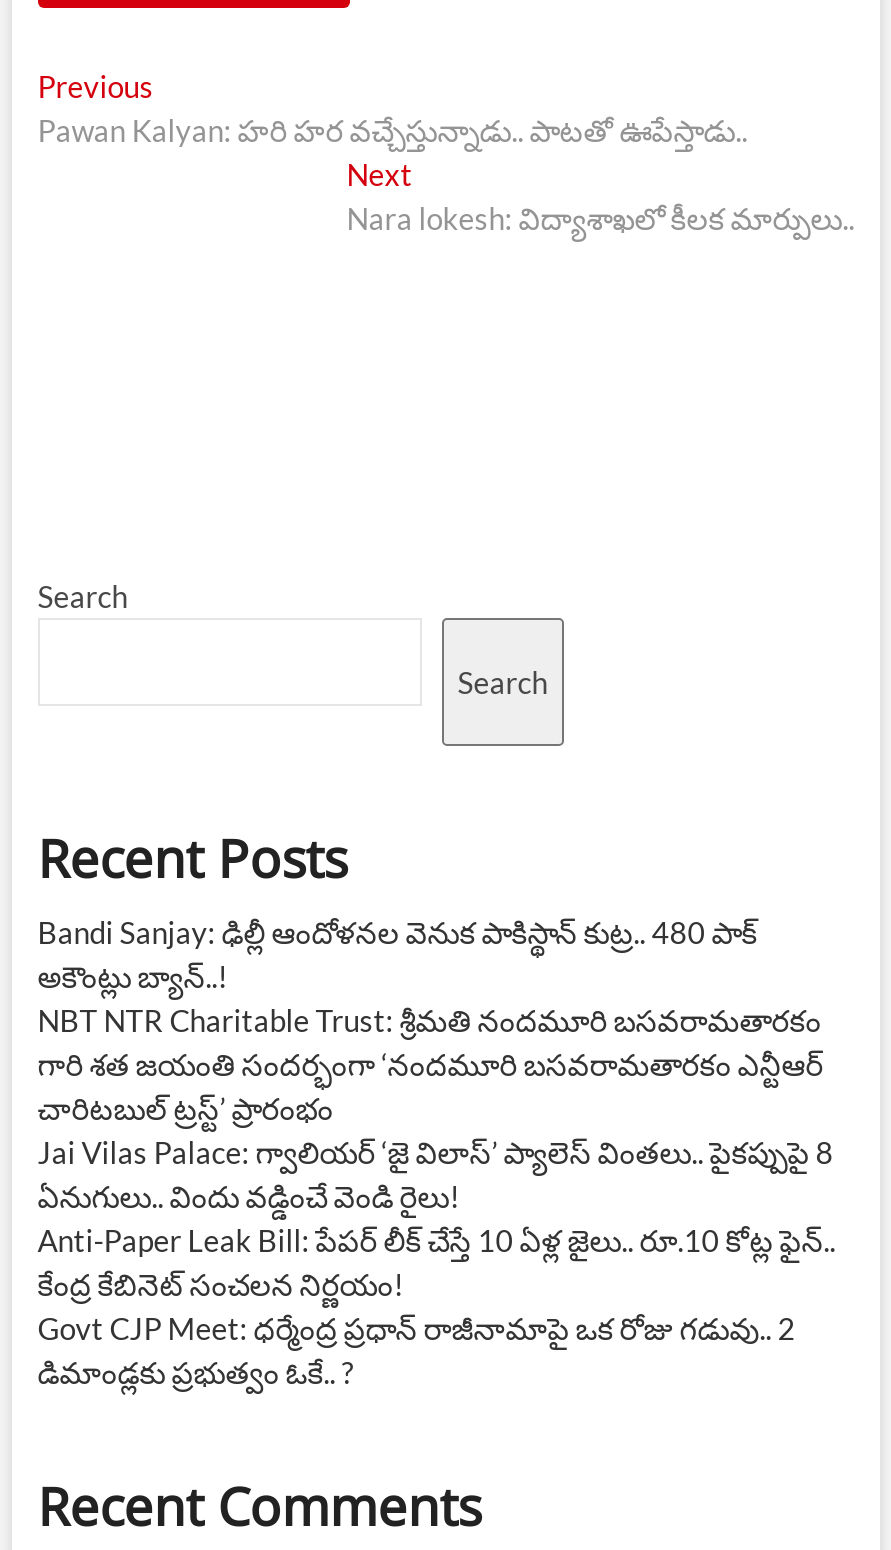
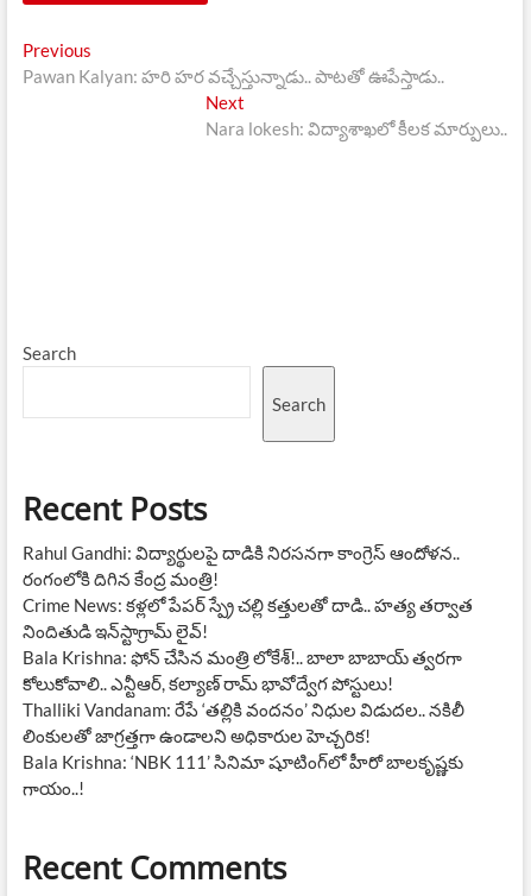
- Bandi Sanjay: ఢిల్లీ ఆందోళనల వెనుక పాకిస్థాన్ కుట్ర.. 480 పాక్
- అకౌంట్లు బ్యాన్..!
- NBT NTR Charitable Trust: శ్రీమతి నందమూరి బసవరామతారకం
- గారి శత జయంతి సందర్భంగా ‘నందమూరి బసవరామతారకం ఎన్టీఆర్
- చారిటబుల్ ట్రస్ట్’ ప్రారంభం
- Jai Vilas Palace: గ్వాలియర్ ‘జై విలాస్’ ప్యాలెస్ వింతలు.. పైకప్పుపై 8
- ఏనుగులు.. విందు వడ్డించే వెండి రైలు!
- Anti-Paper Leak Bill: పేపర్ లీక్ చేస్తే 10 ఏళ్ల జైలు.. రూ.10 కోట్ల ఫైన్..
- కేంద్ర కేబినెట్ సంచలన నిర్ణయం!
- Govt CJP Meet: ధర్మేంద్ర ప్రధాన్ రాజీనామాపై ఒక రోజు గడువు.. 2
- డిమాండ్లకు ప్రభుత్వం ఓకే.. ?
+ Rahul Gandhi: విద్యార్థులపై దాడికి నిరసనగా కాంగ్రెస్ ఆందోళన..
+ రంగంలోకి దిగిన కేంద్ర మంత్రి!
+ Crime News: కళ్లలో పేపర్ స్ప్రే చల్లి కత్తులతో దాడి.. హత్య తర్వాత
+ నిందితుడి ఇన్‌స్టాగ్రామ్ లైవ్!
+ Bala Krishna: ఫోన్ చేసిన మంత్రి లోకేశ్!.. బాలా బాబాయ్ త్వరగా
+ కోలుకోవాలి.. ఎన్టీఆర్, కల్యాణ్ రామ్ భావోద్వేగ పోస్టులు!
+ Thalliki Vandanam: రేపే ‘తల్లికి వందనం’ నిధుల విడుదల.. నకిలీ
+ లింకులతో జాగ్రత్తగా ఉండాలని అధికారుల హెచ్చరిక!
+ Bala Krishna: ‘NBK 111’ సినిమా షూటింగ్‌లో హీరో బాలకృష్ణకు
+ గాయం..!
